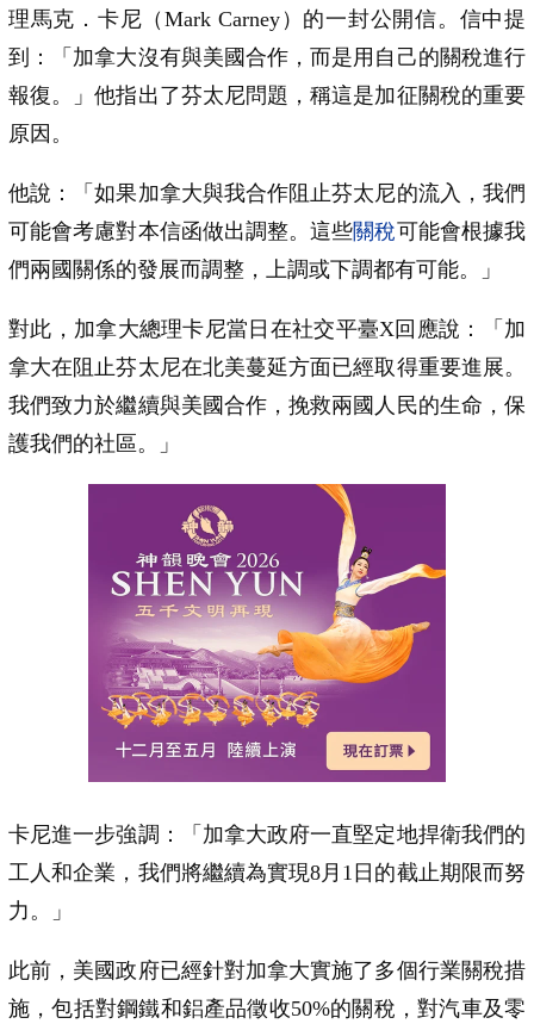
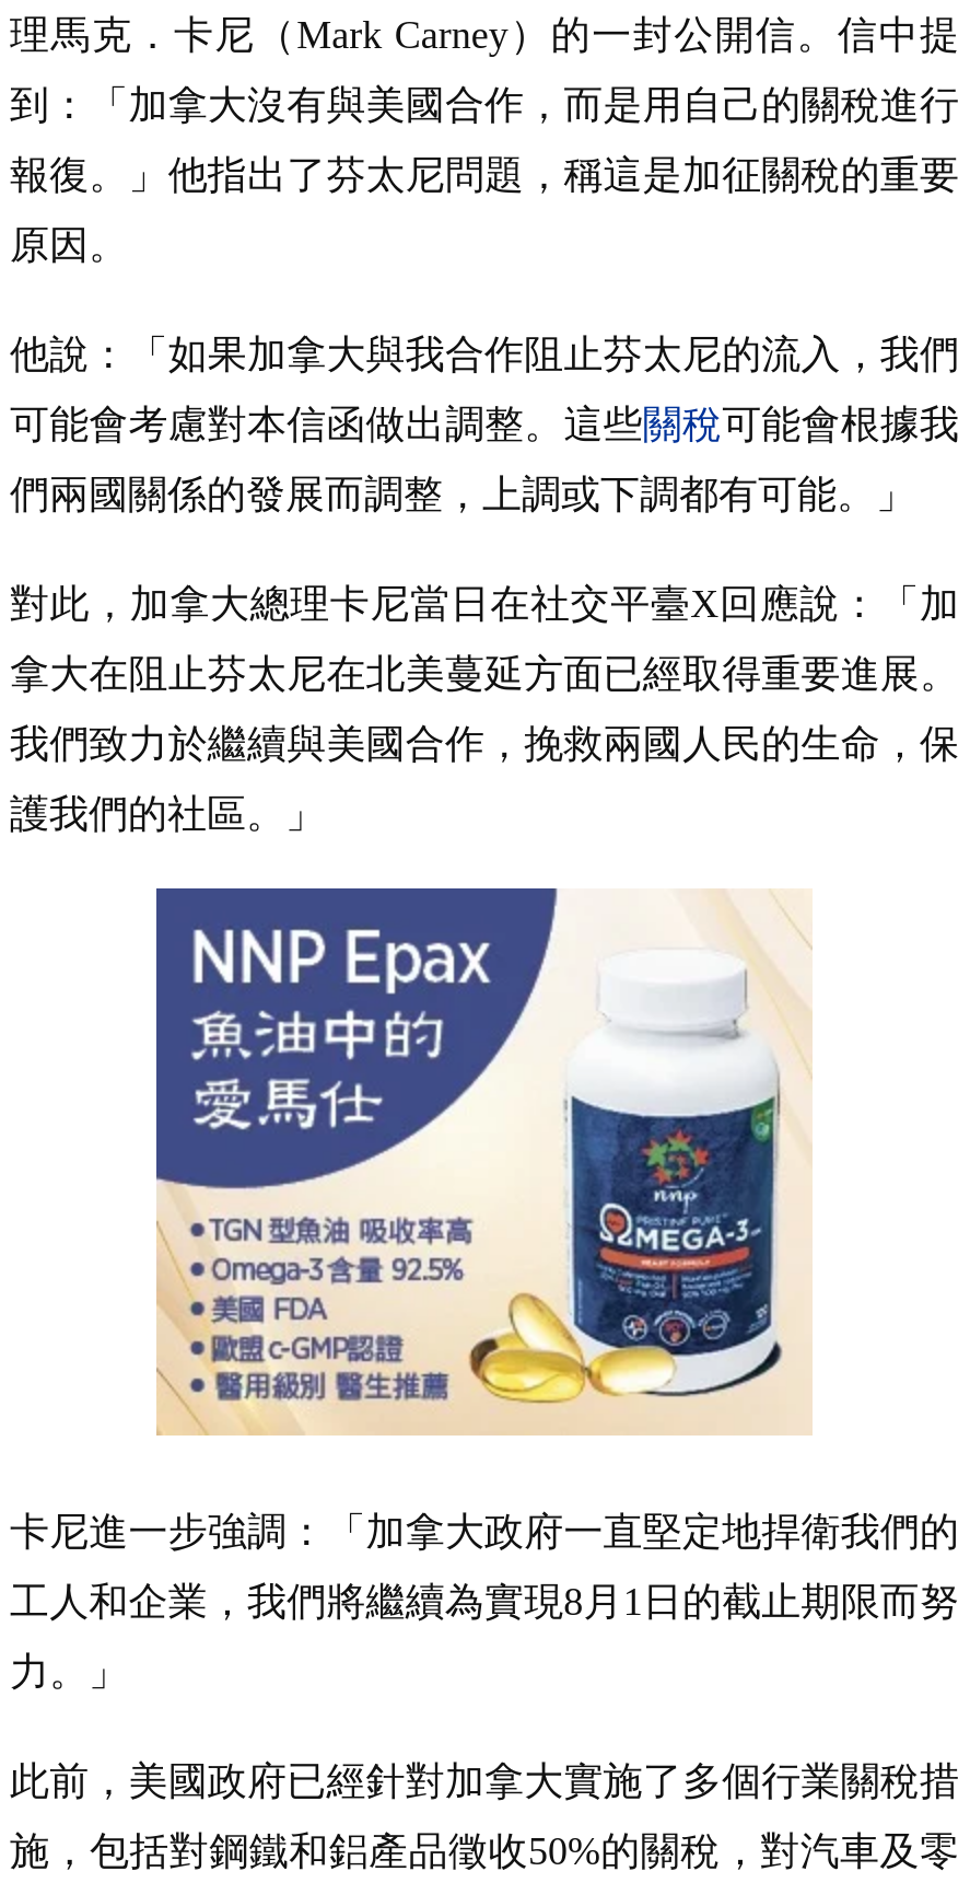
- [image]
+ [image]
